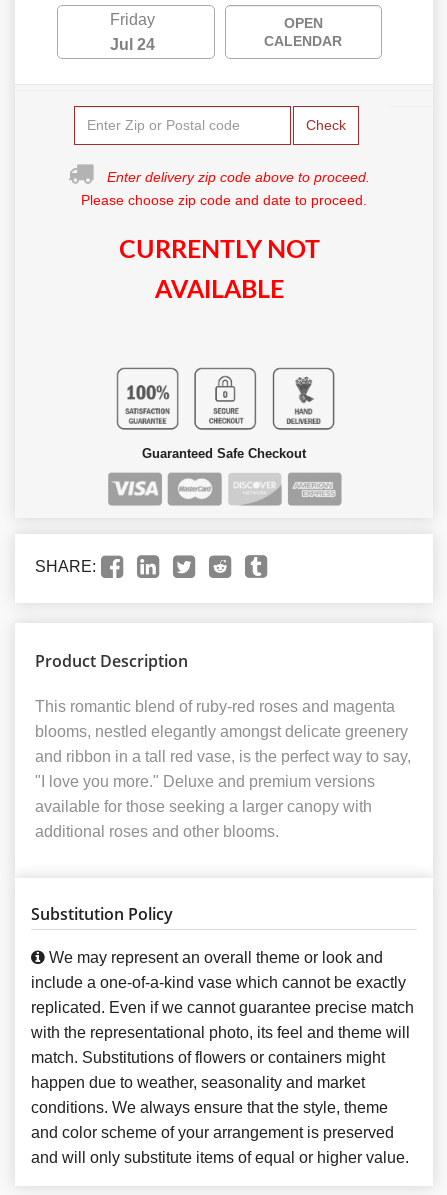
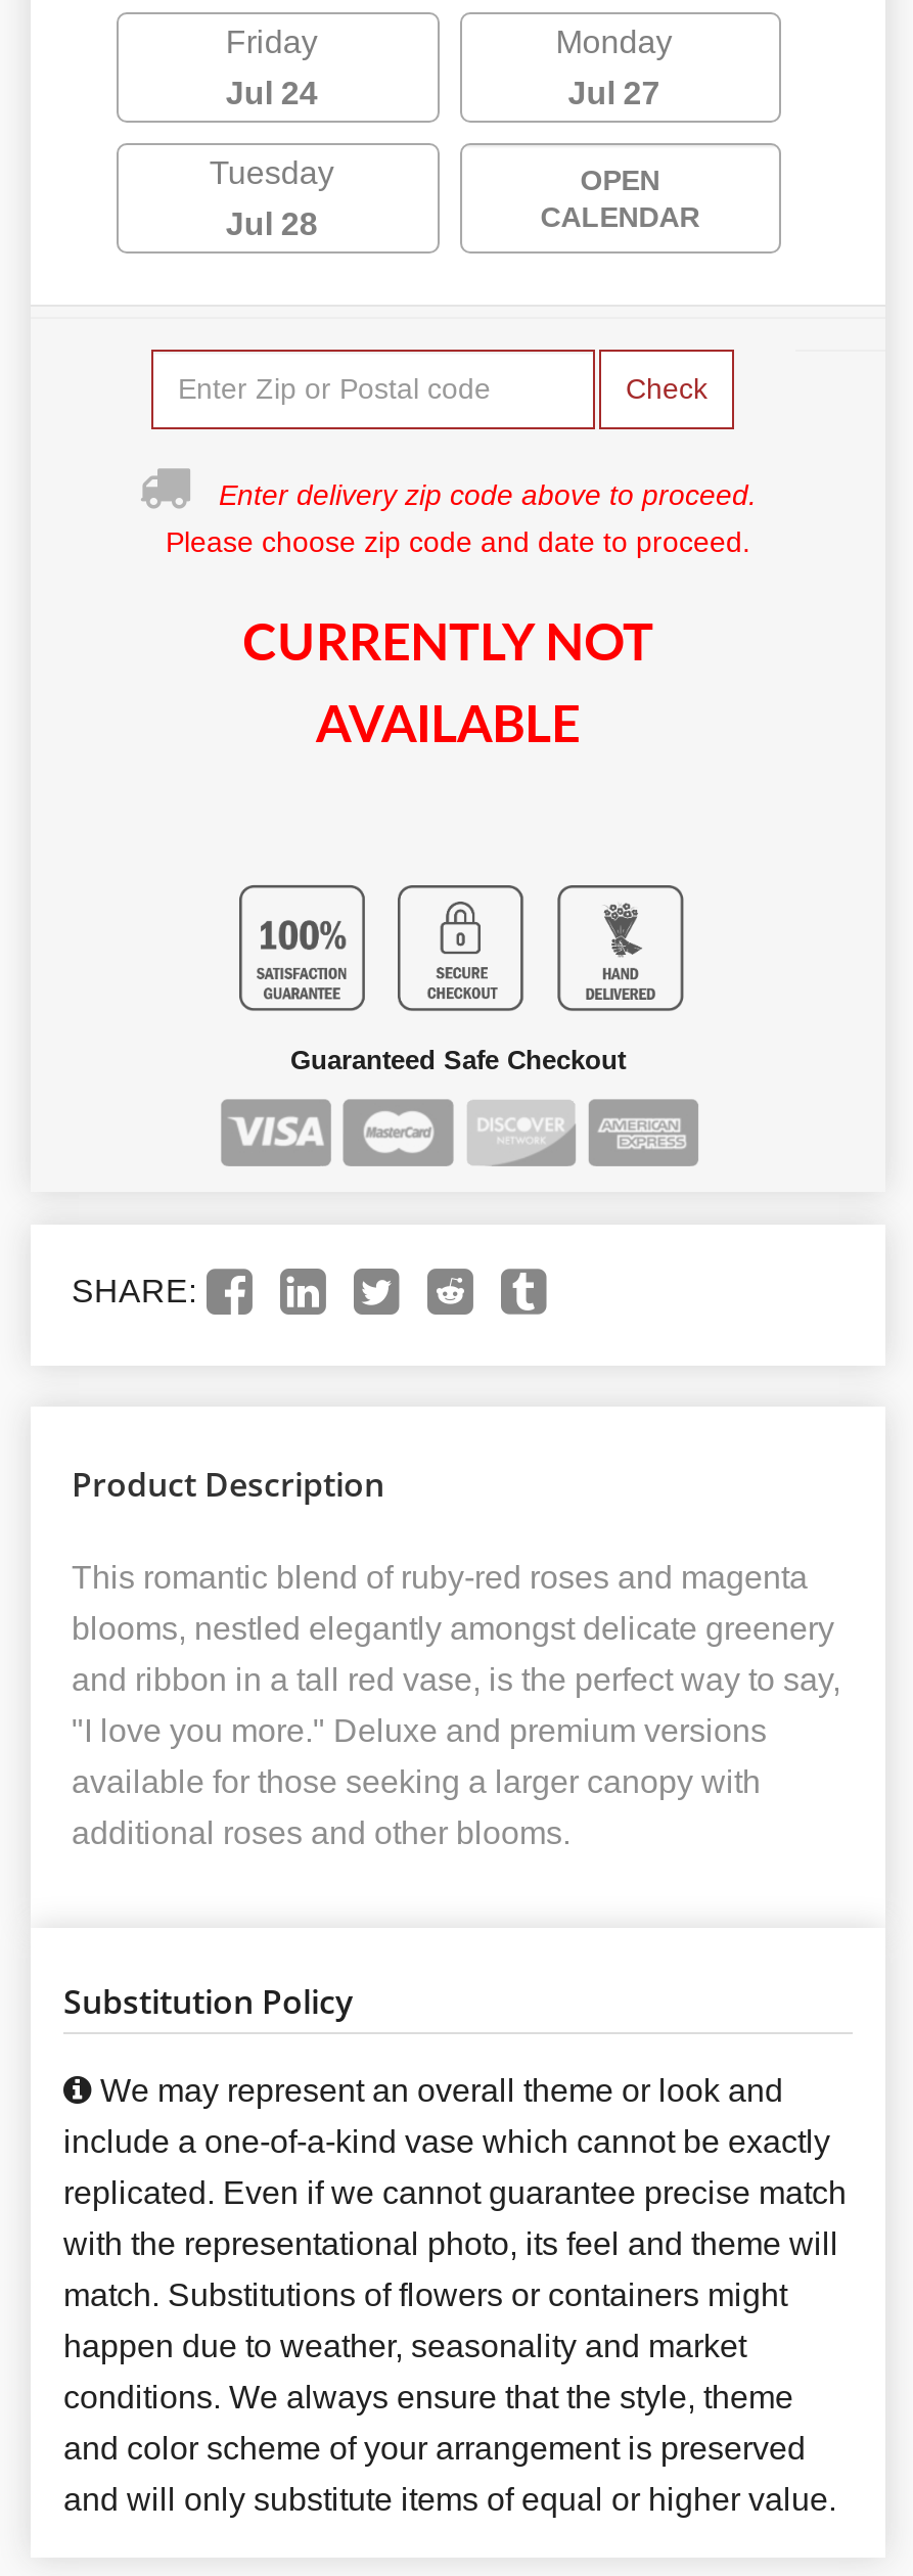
+ Monday
+ Jul 27
+ Tuesday
+ Jul 28
